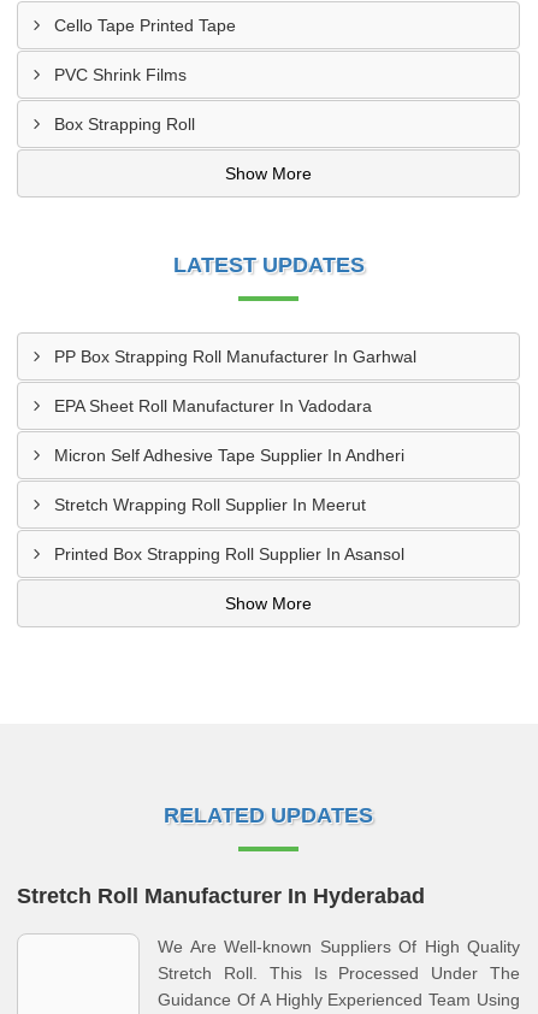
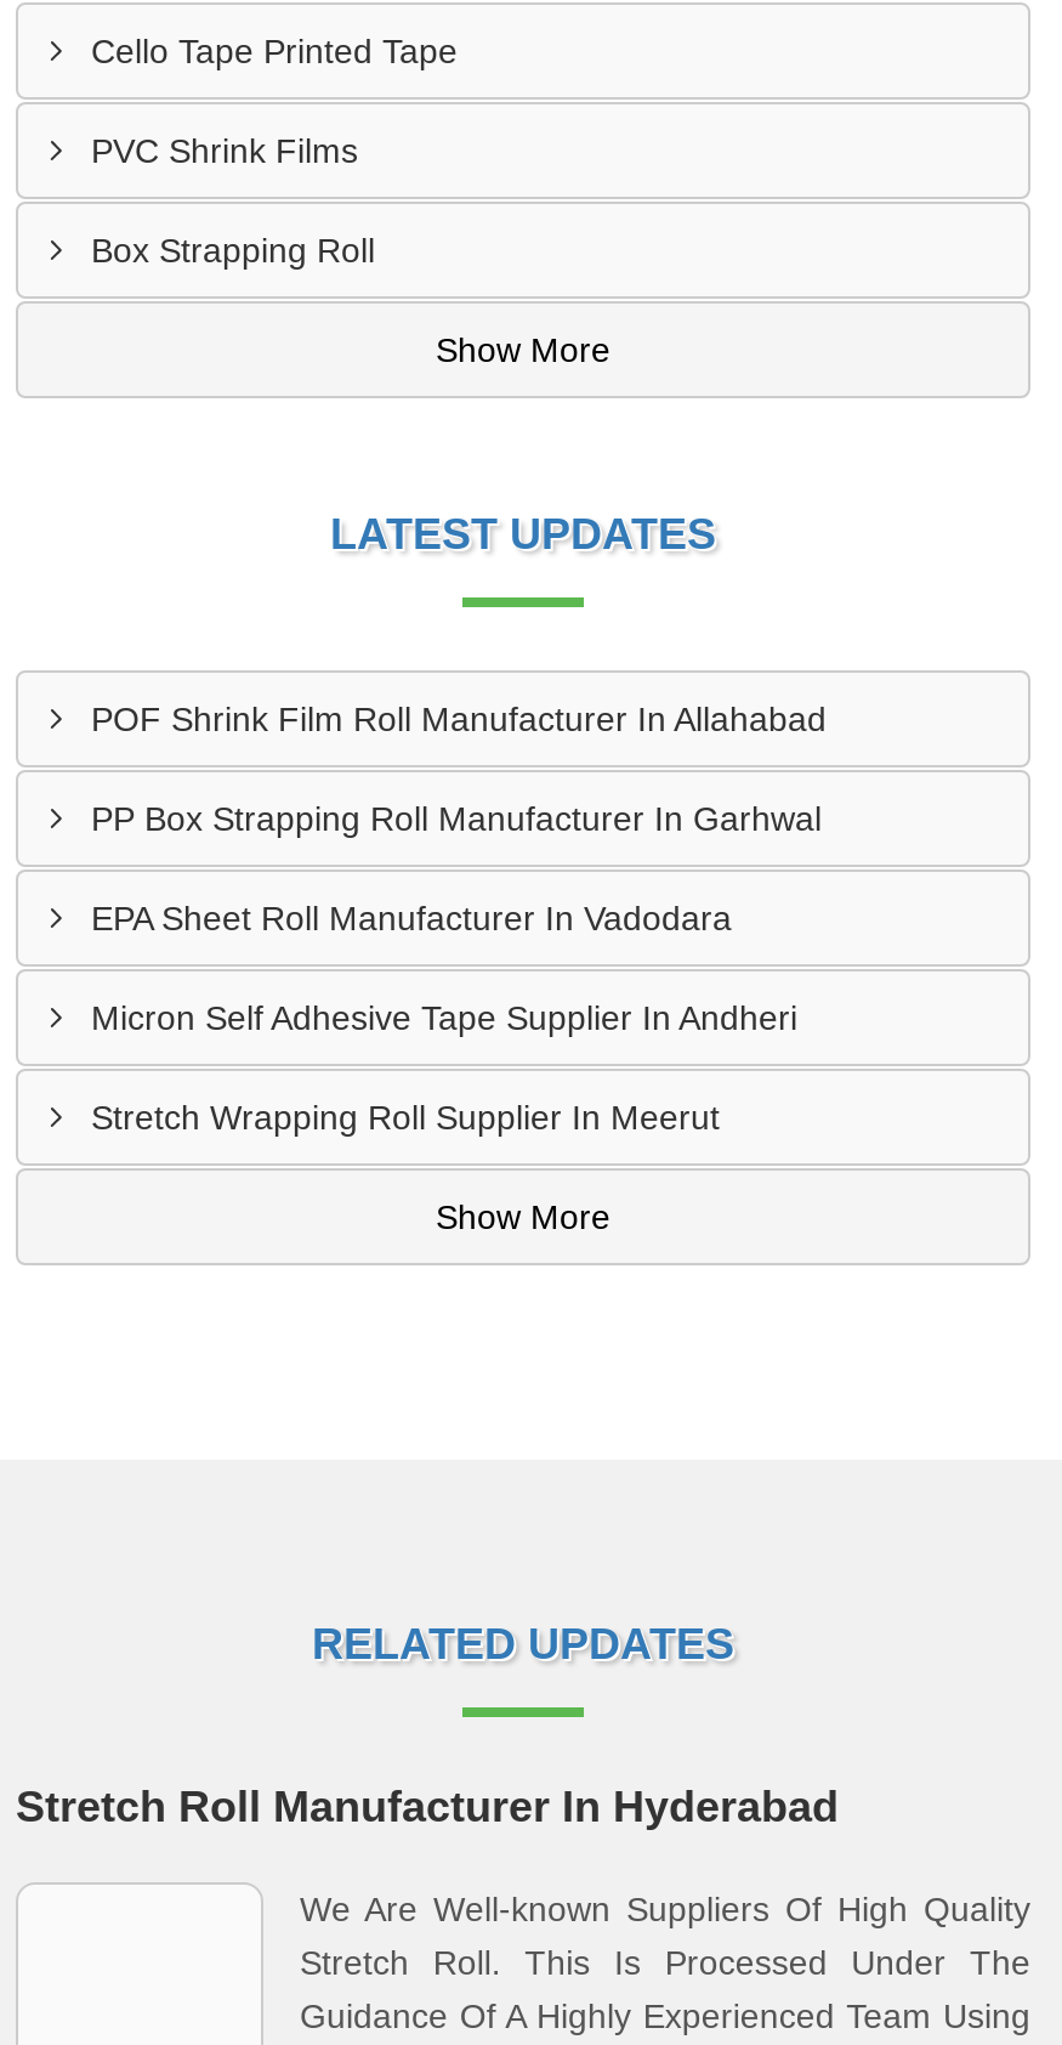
+ POF Shrink Film Roll Manufacturer In Allahabad

moved down: PP Box Strapping Roll Manufacturer In Garhwal | EPA Sheet Roll Manufacturer In Vadodara | Micron Self Adhesive Tape Supplier In Andheri | Stretch Wrapping Roll Supplier In Meerut

- Printed Box Strapping Roll Supplier In Asansol
